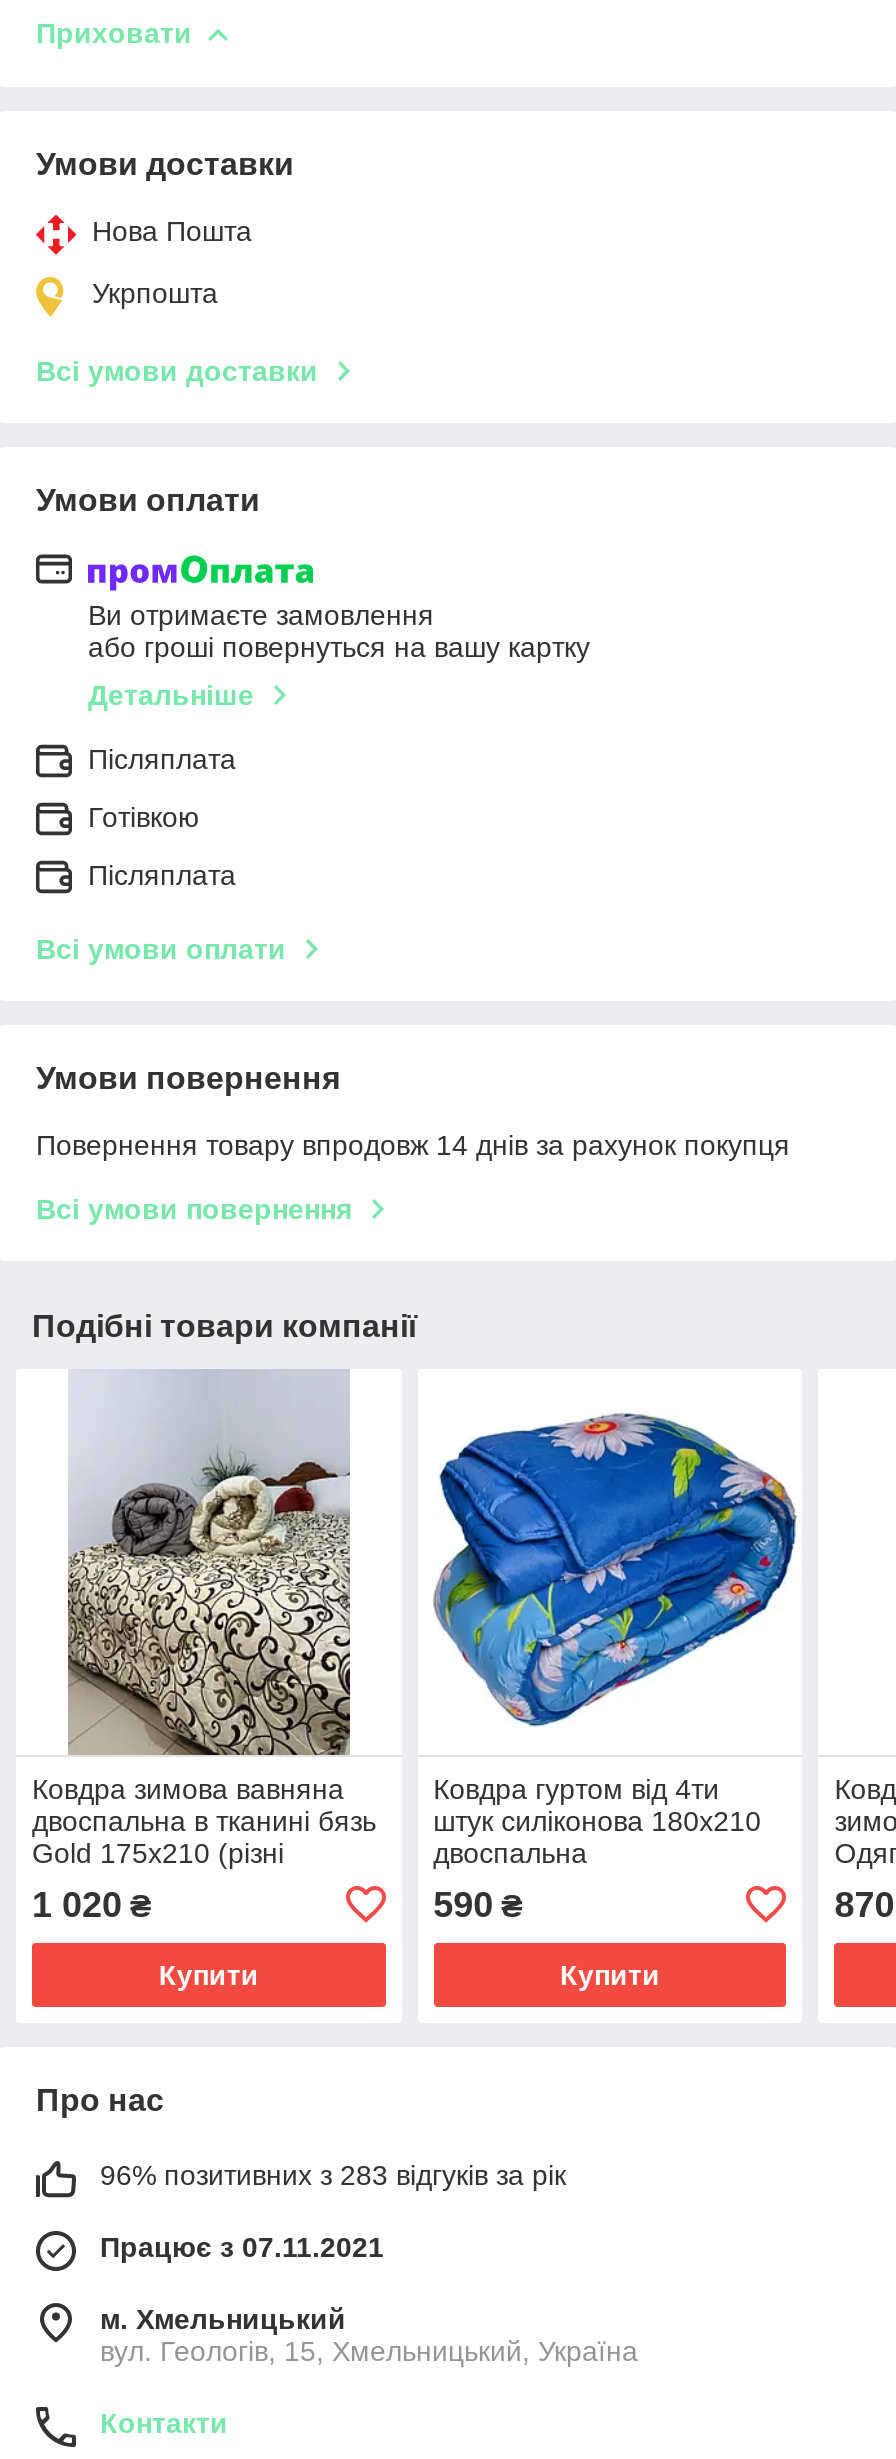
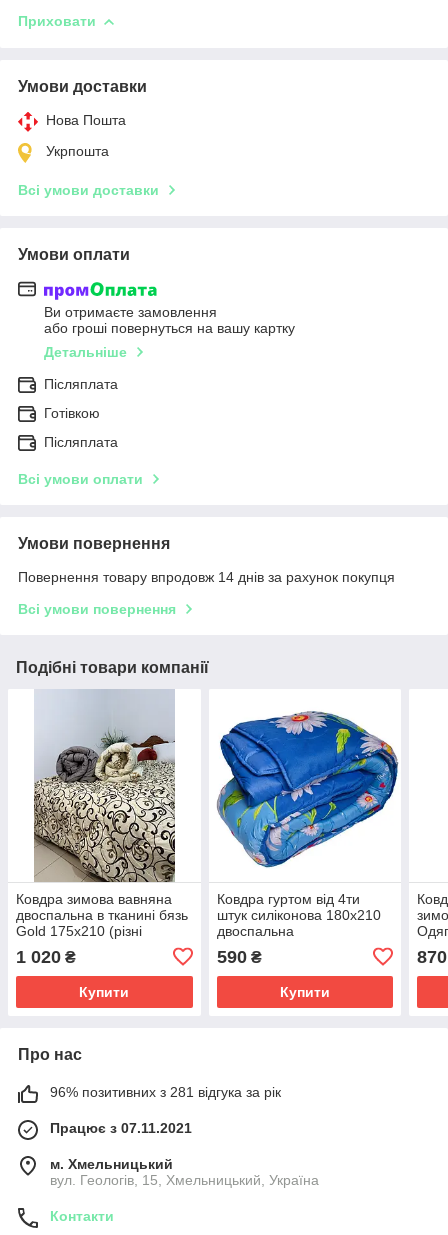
- 96% позитивних з 283 відгуків за рік
+ 96% позитивних з 281 відгука за рік
